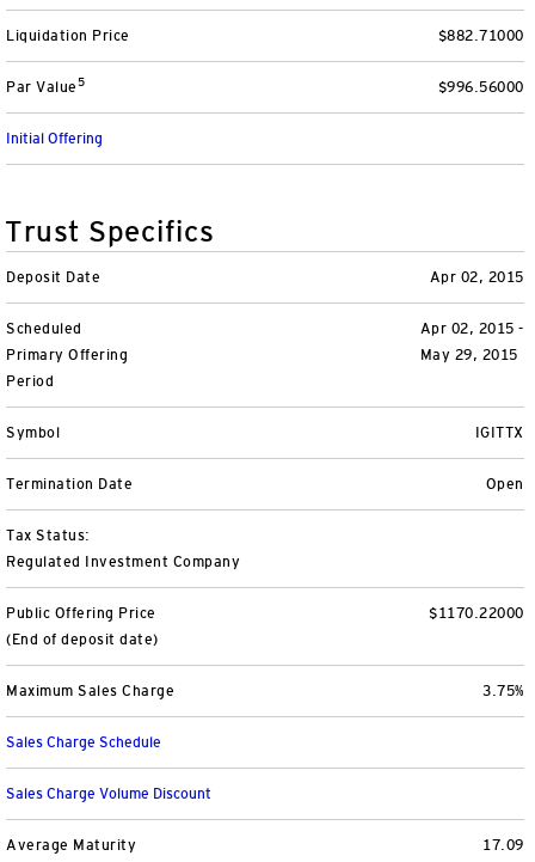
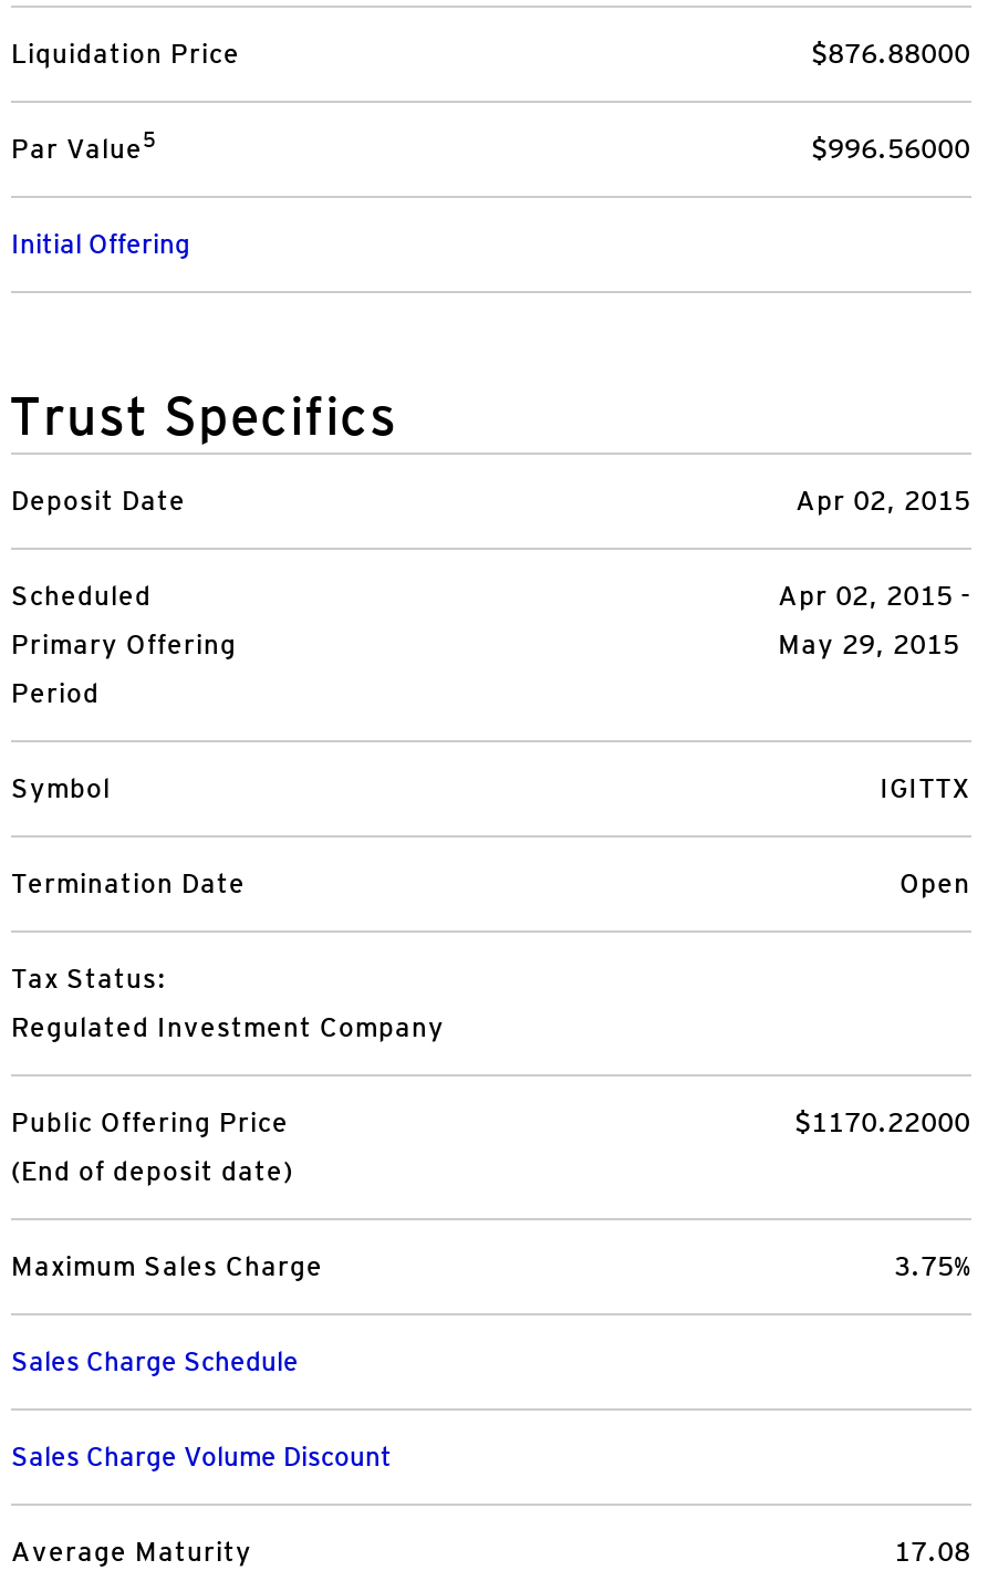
- $882.71000
+ $876.88000

- 17.09
+ 17.08
